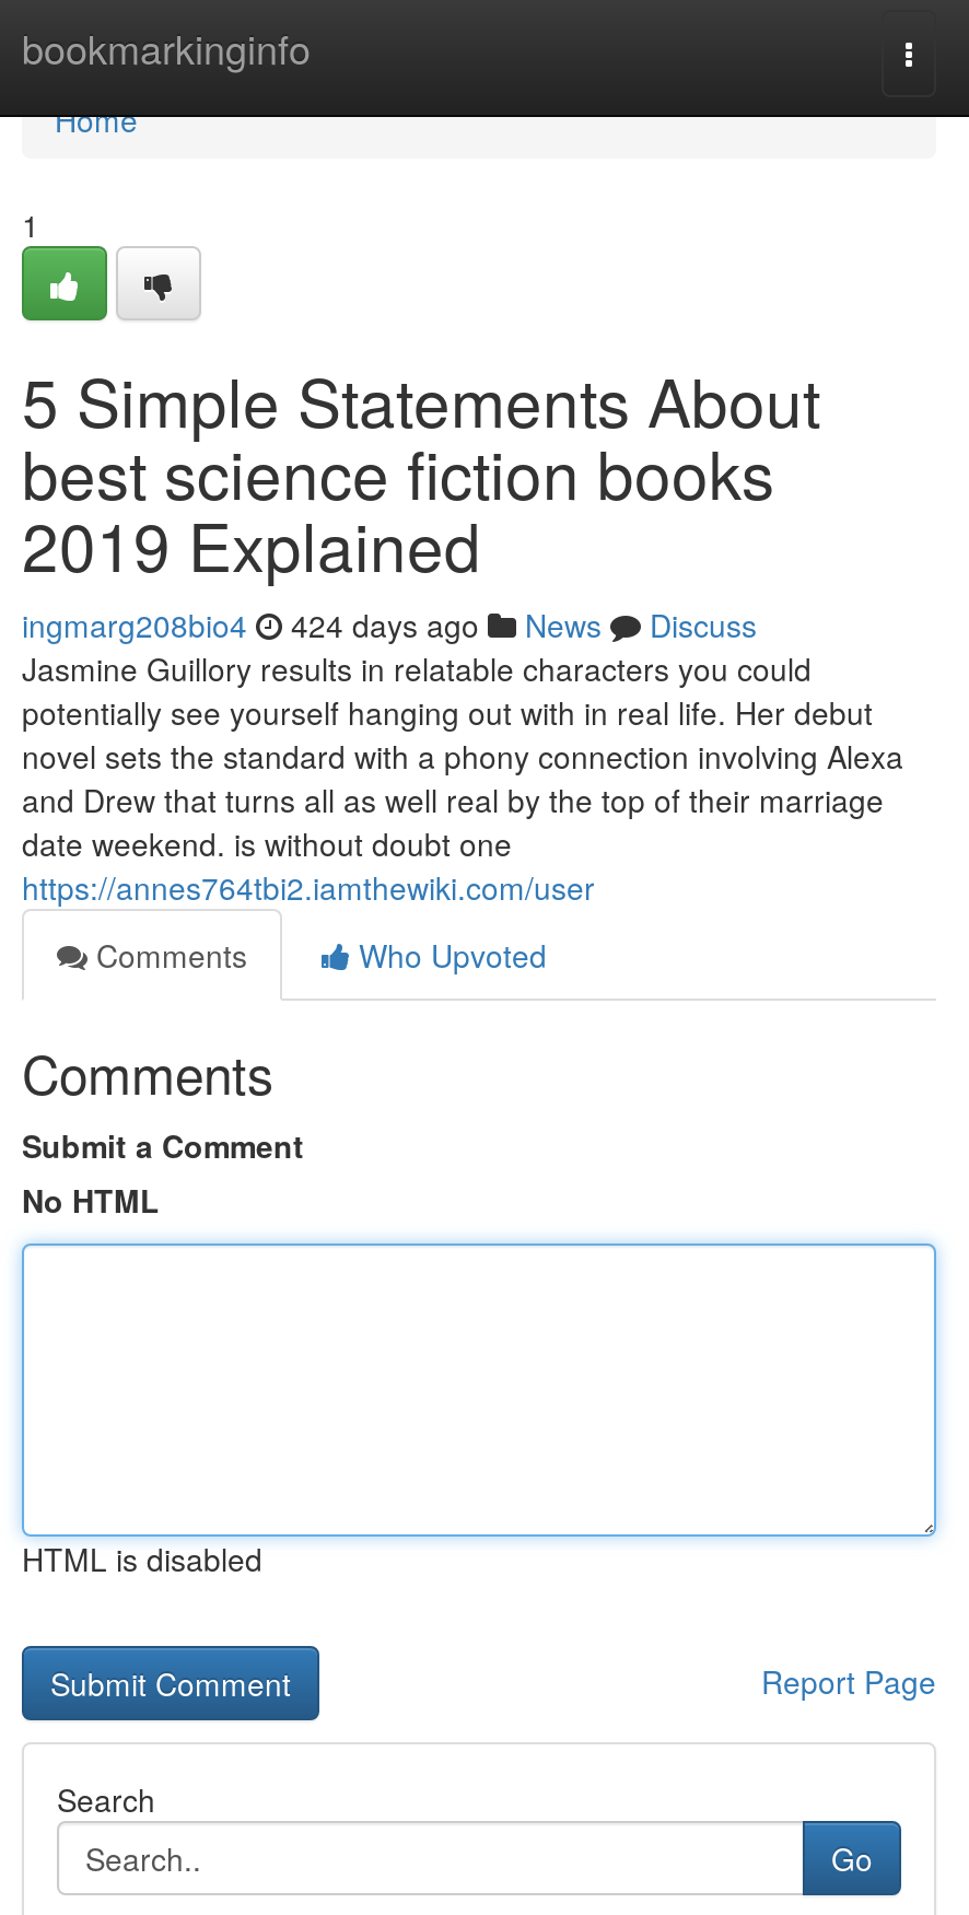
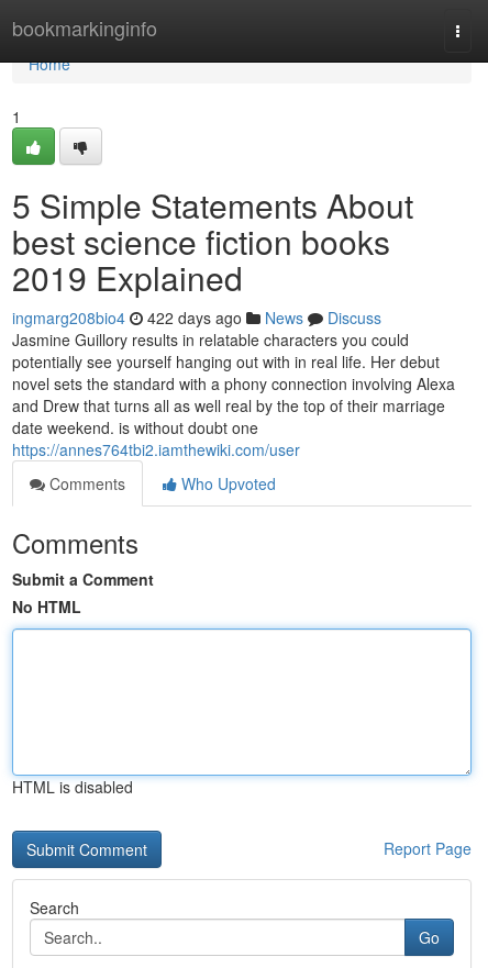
- ingmarg208bio4 424 days ago News Discuss
+ ingmarg208bio4 422 days ago News Discuss
